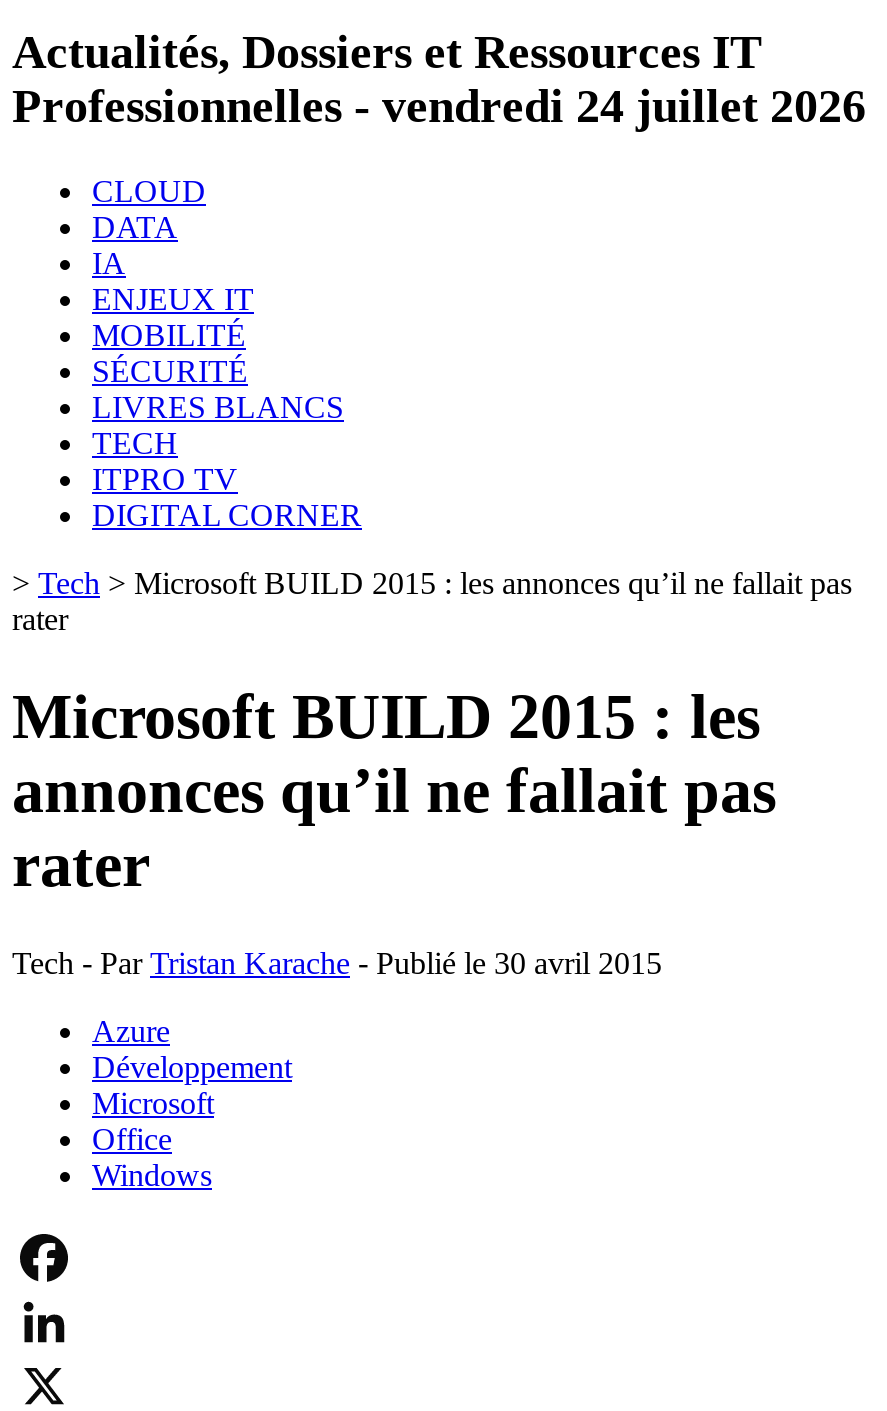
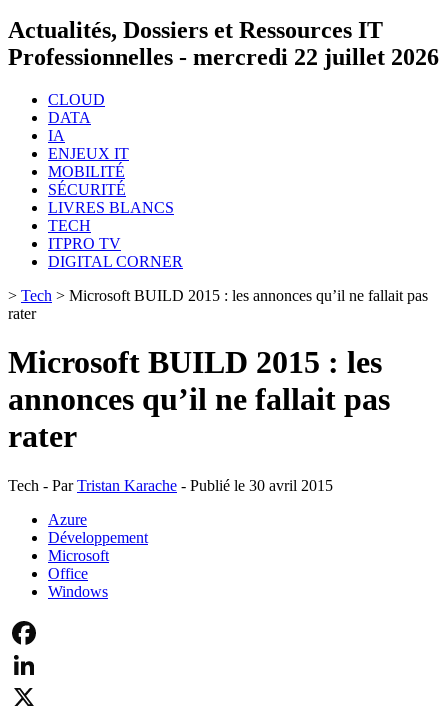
- Professionnelles - vendredi 24 juillet 2026
+ Professionnelles - mercredi 22 juillet 2026
